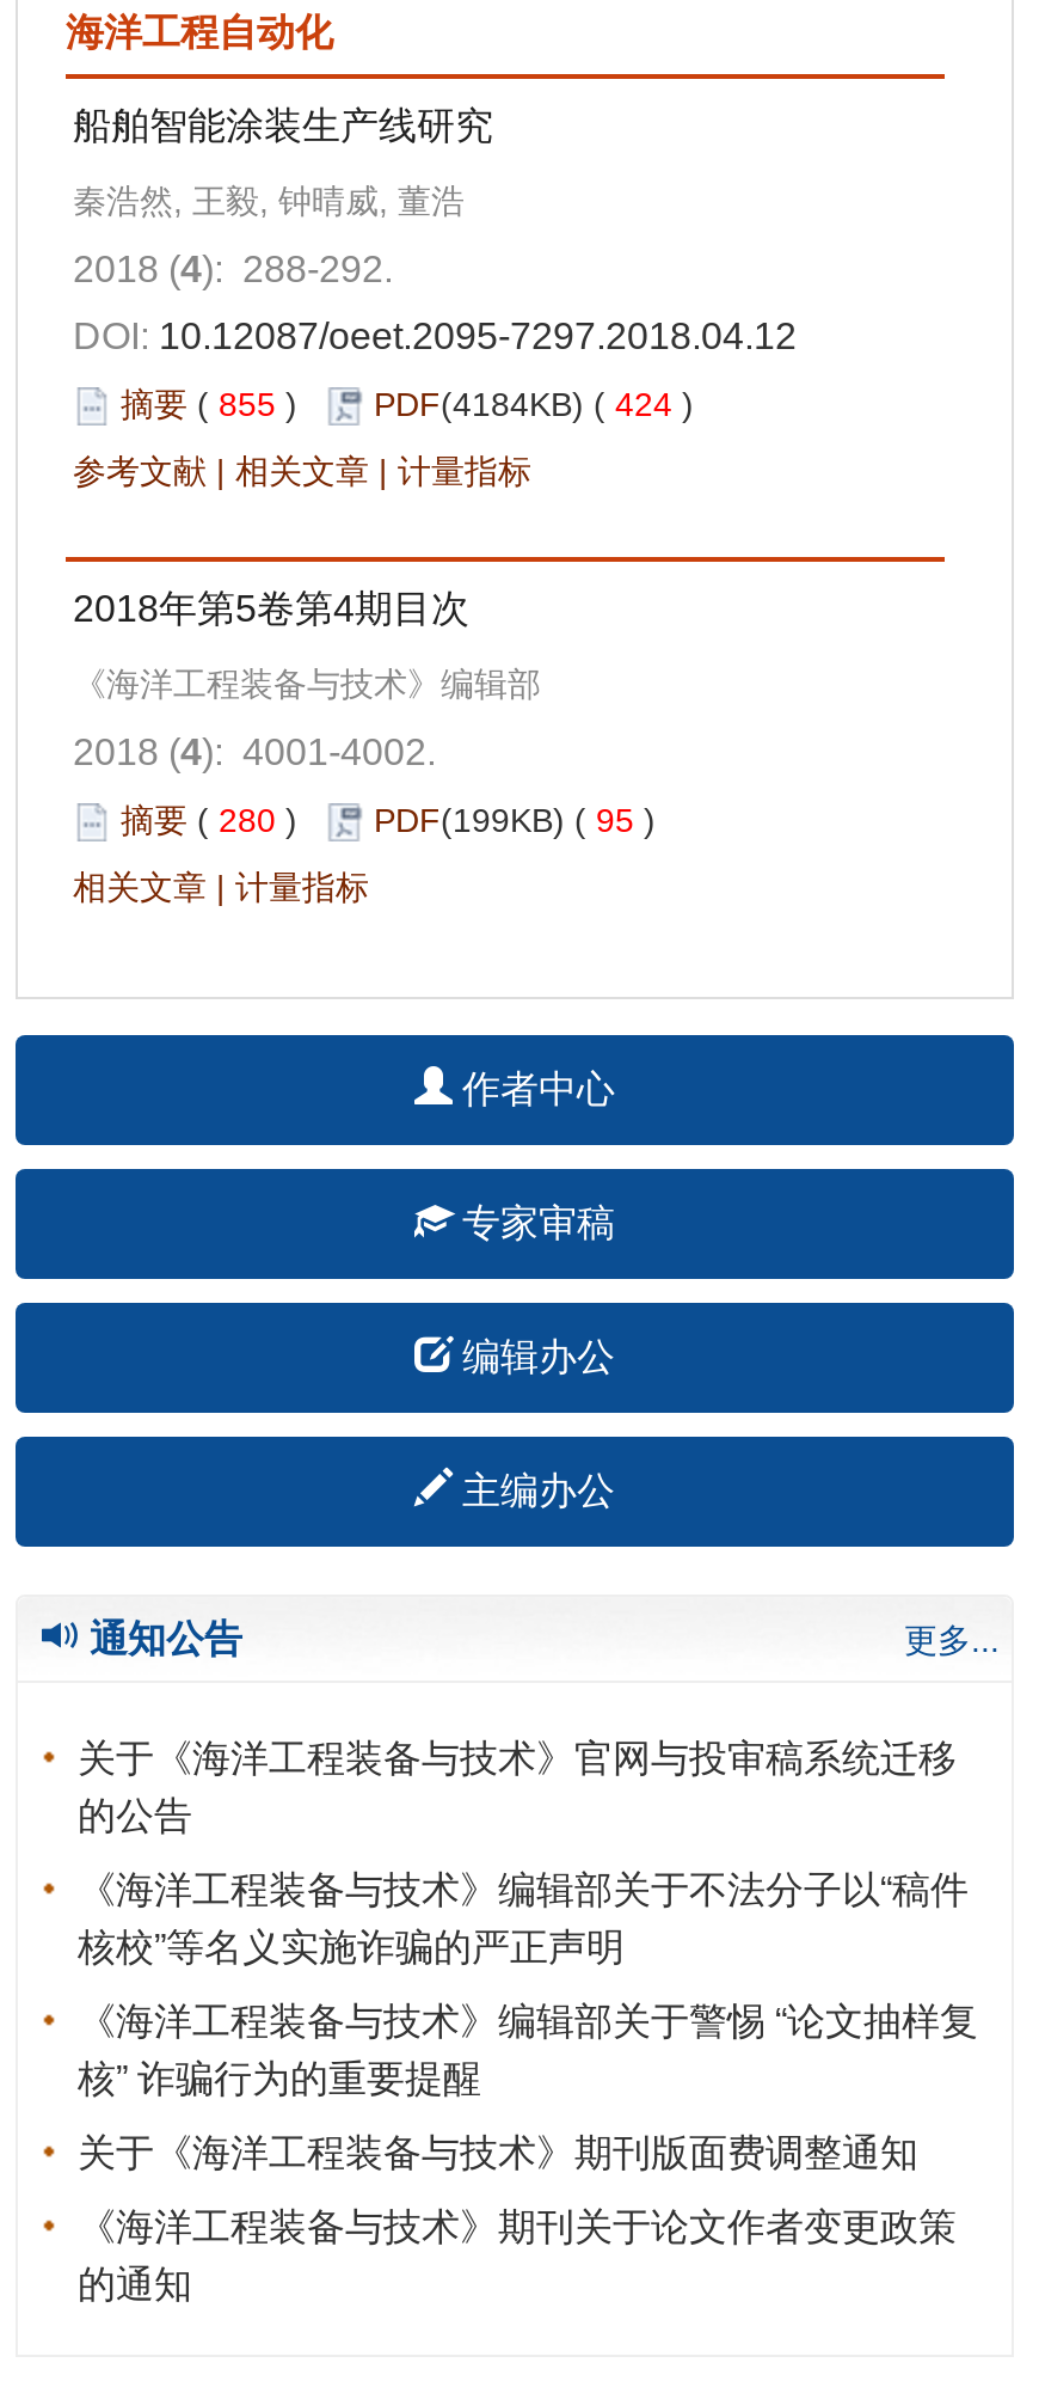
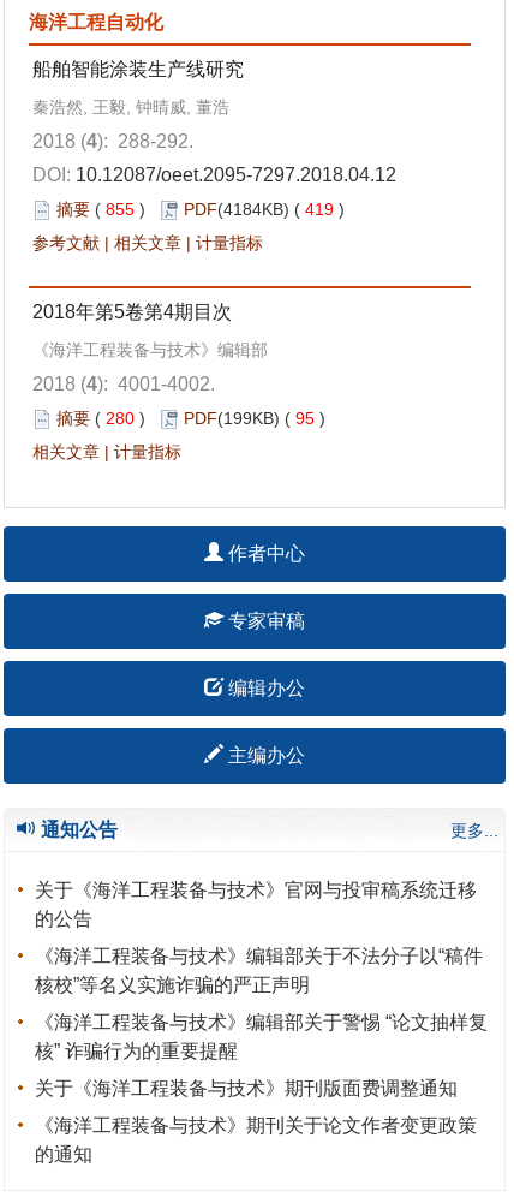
- 摘要(855) PDF(4184KB) (424)
+ 摘要(855) PDF(4184KB) (419)
